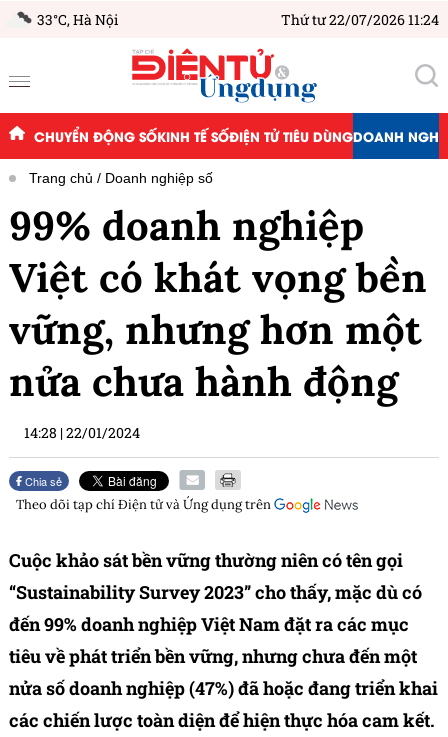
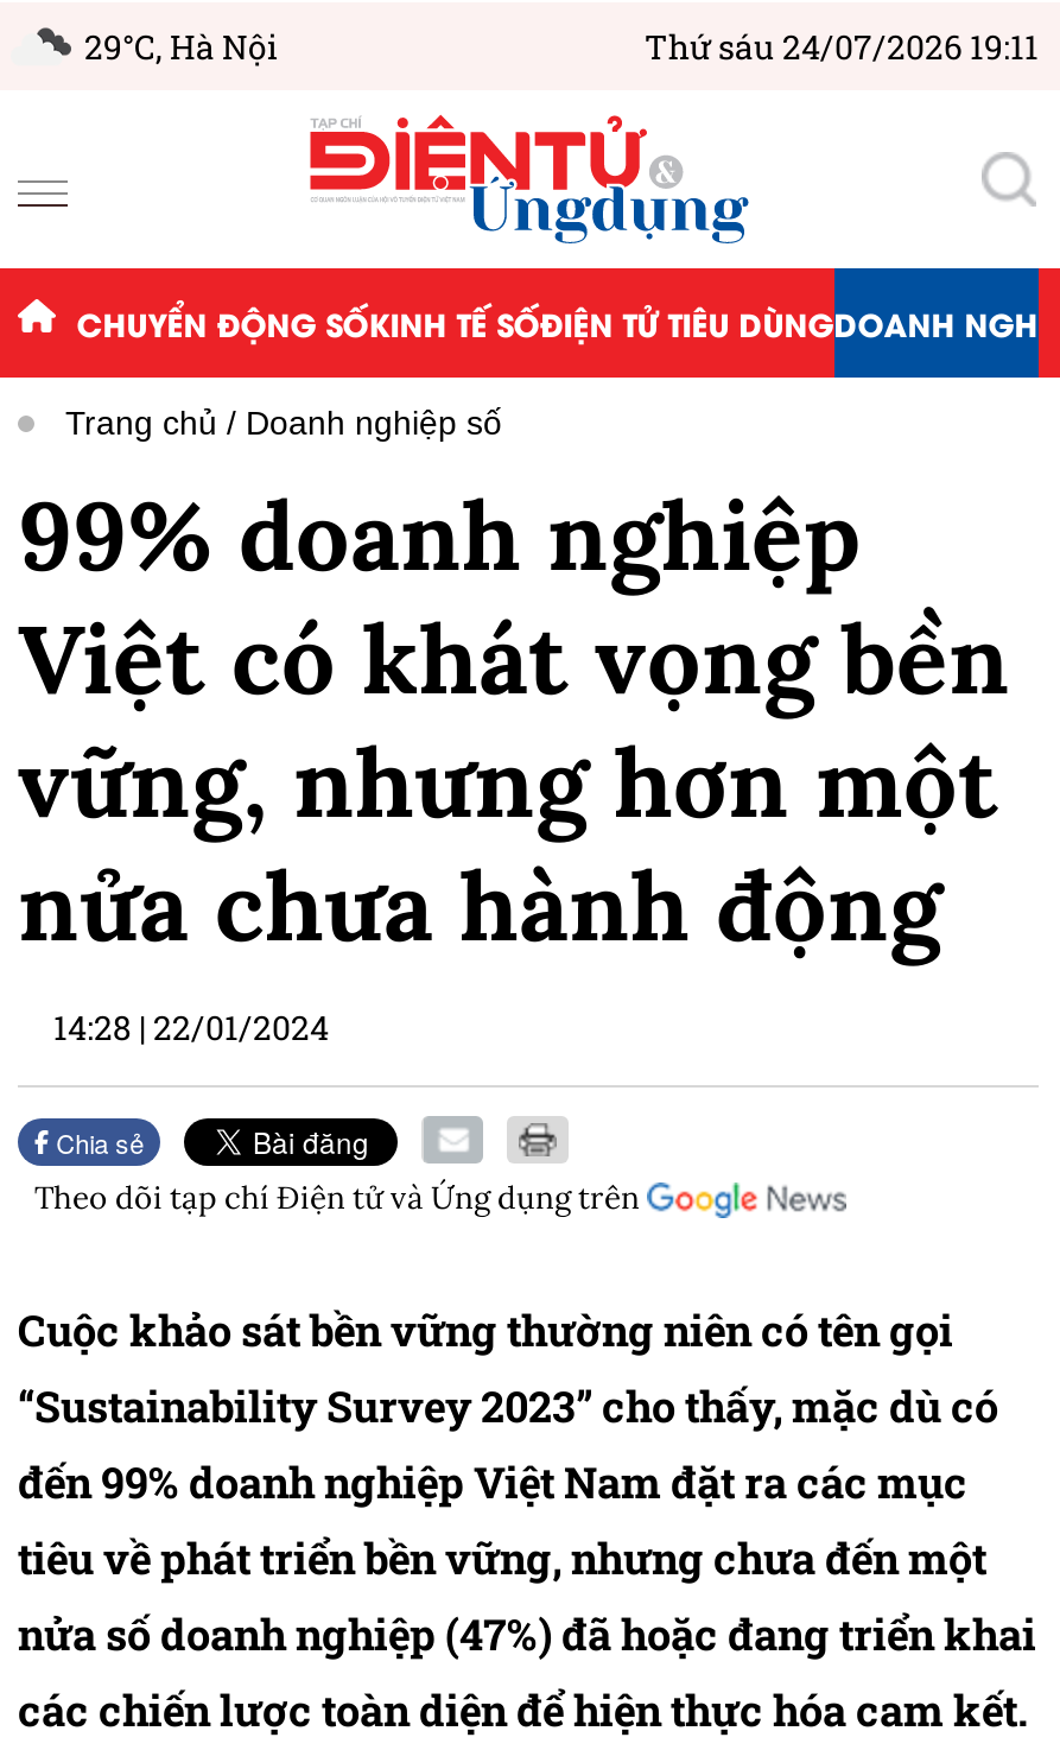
- 33°C, Hà Nội
+ 29°C, Hà Nội

- Thứ tư 22/07/2026 11:24
+ Thứ sáu 24/07/2026 19:11
